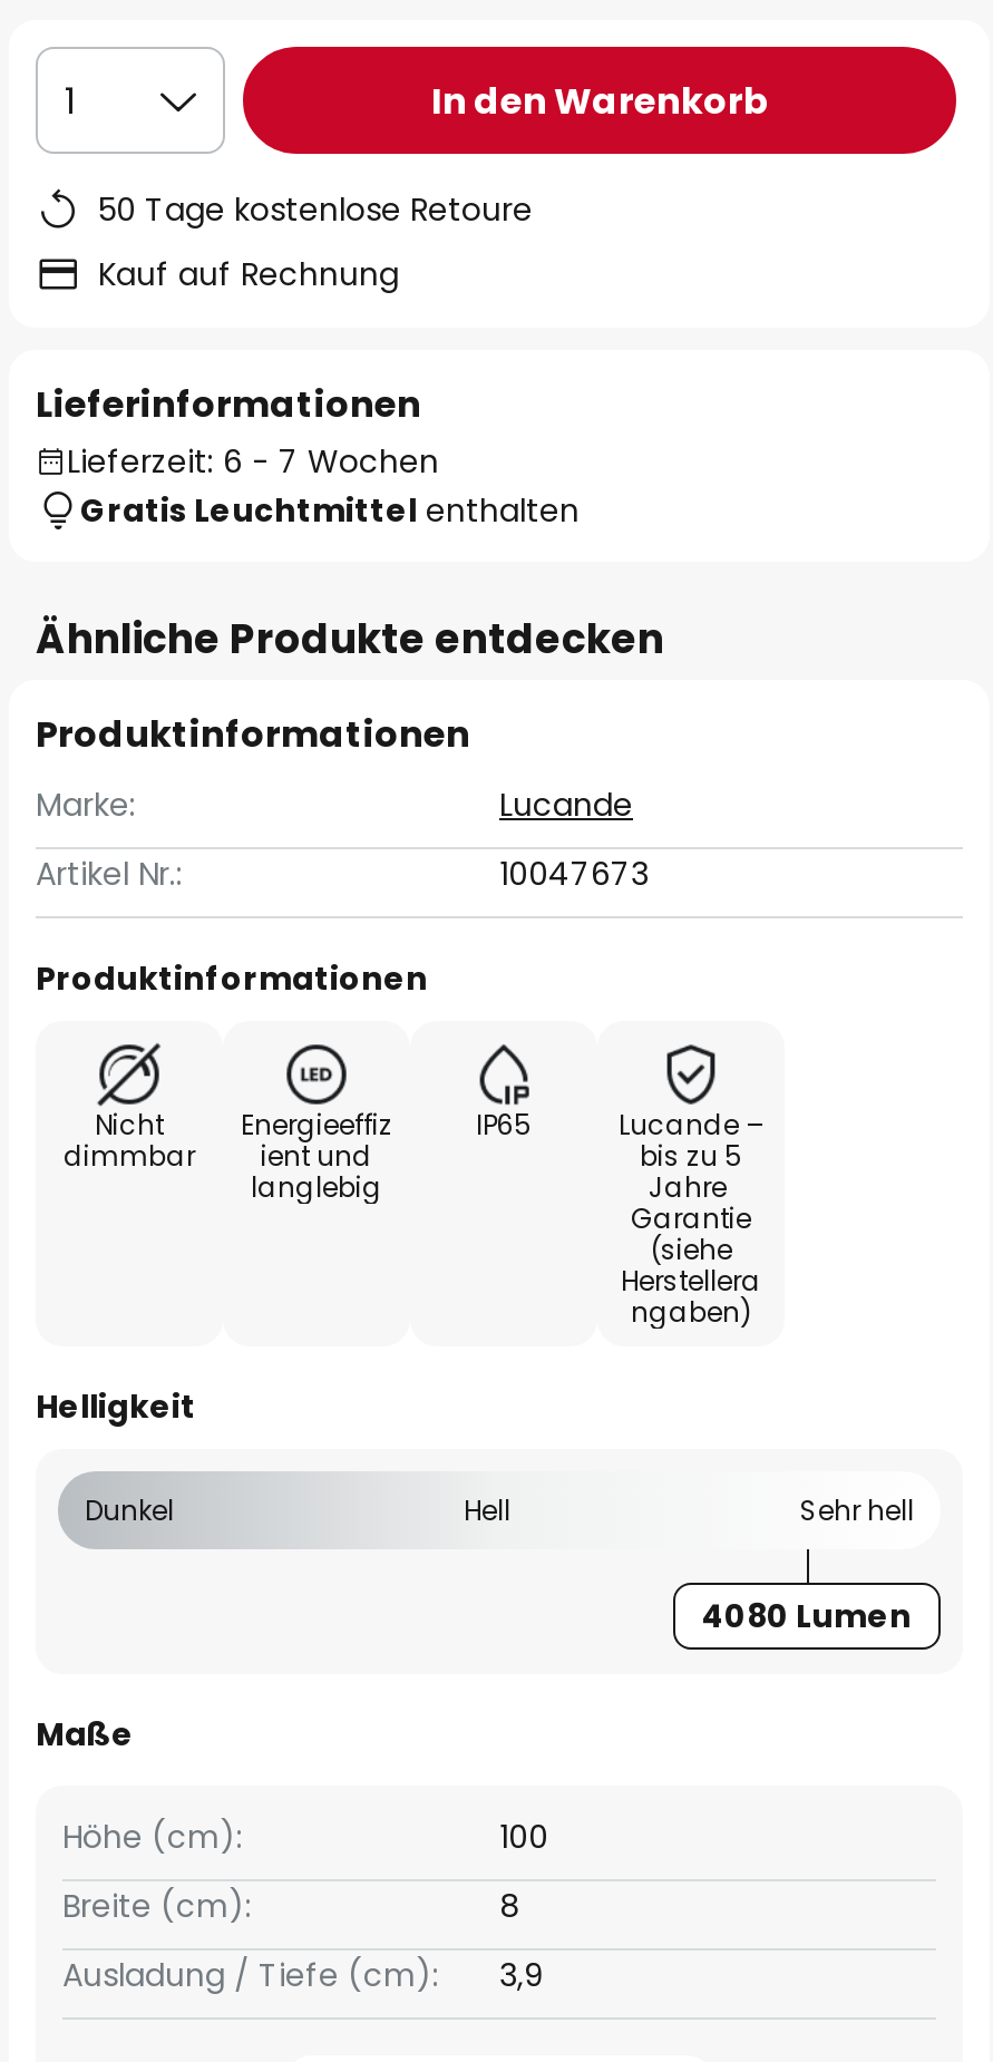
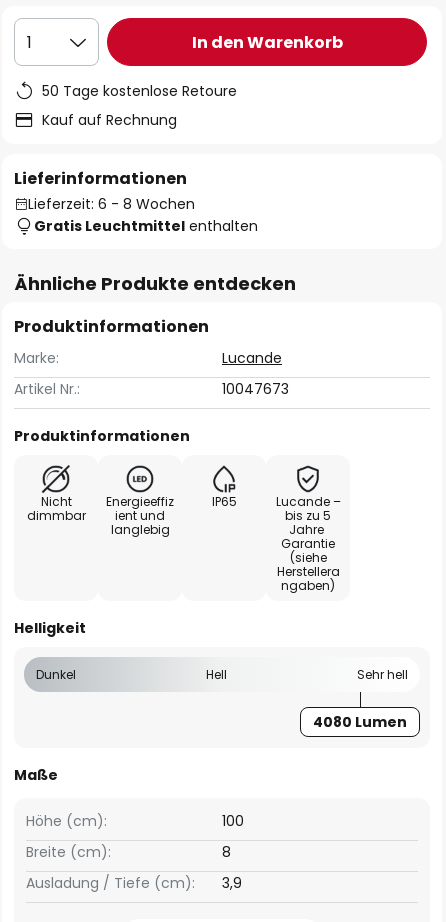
- Lieferzeit: 6 - 7 Wochen
+ Lieferzeit: 6 - 8 Wochen
